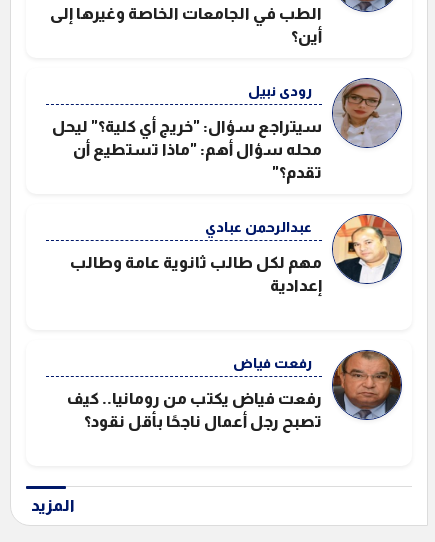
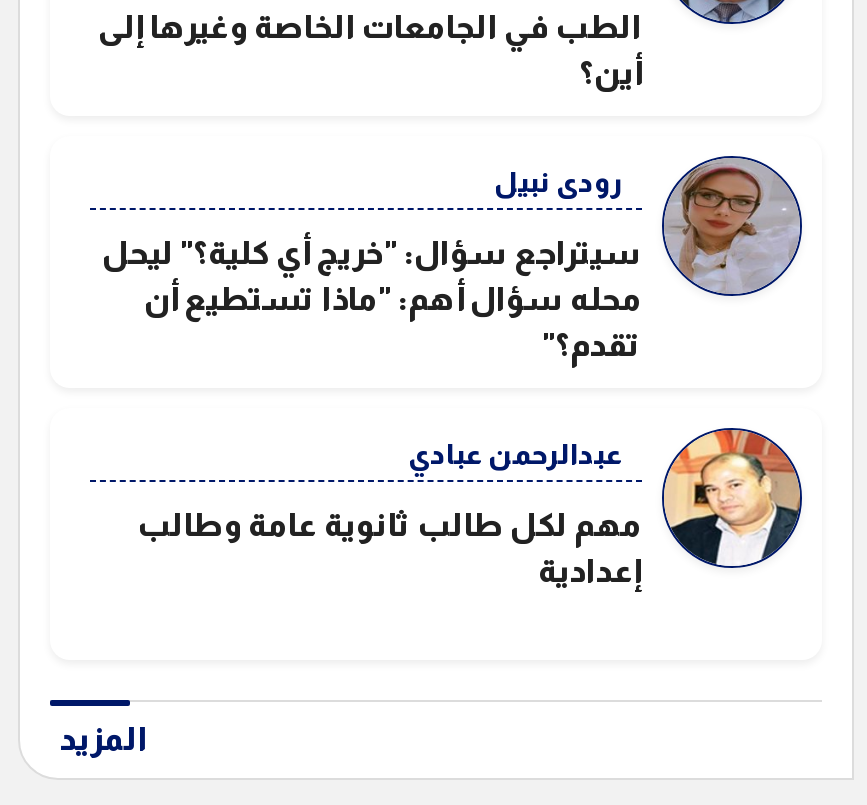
- [image]
- رفعت فياض
- رفعت فياض يكتب من رومانيا.. كيف
- تصبح رجل أعمال ناجحًا بأقل نقود؟
